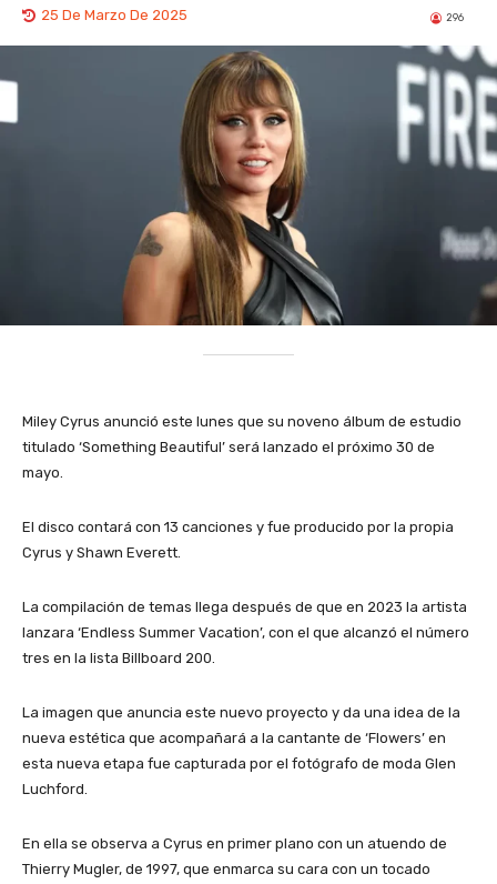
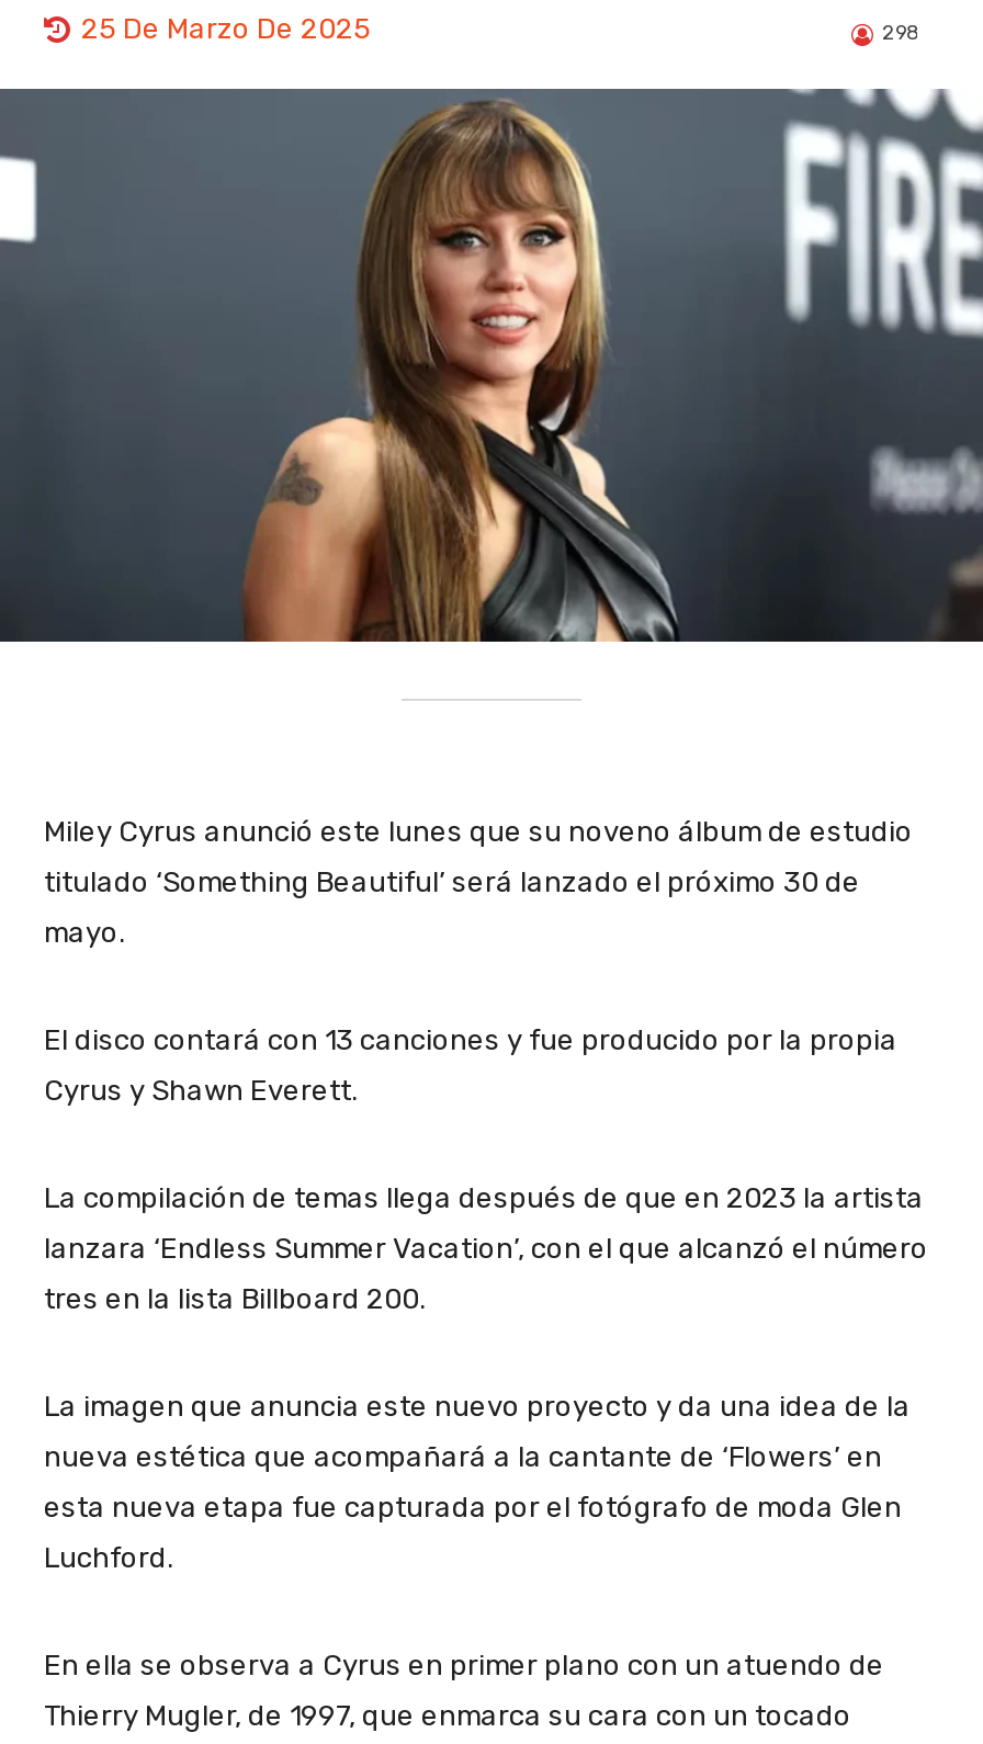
- 296
+ 298
